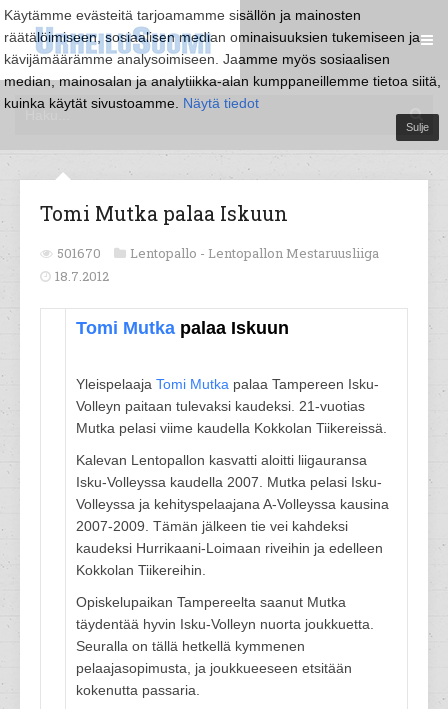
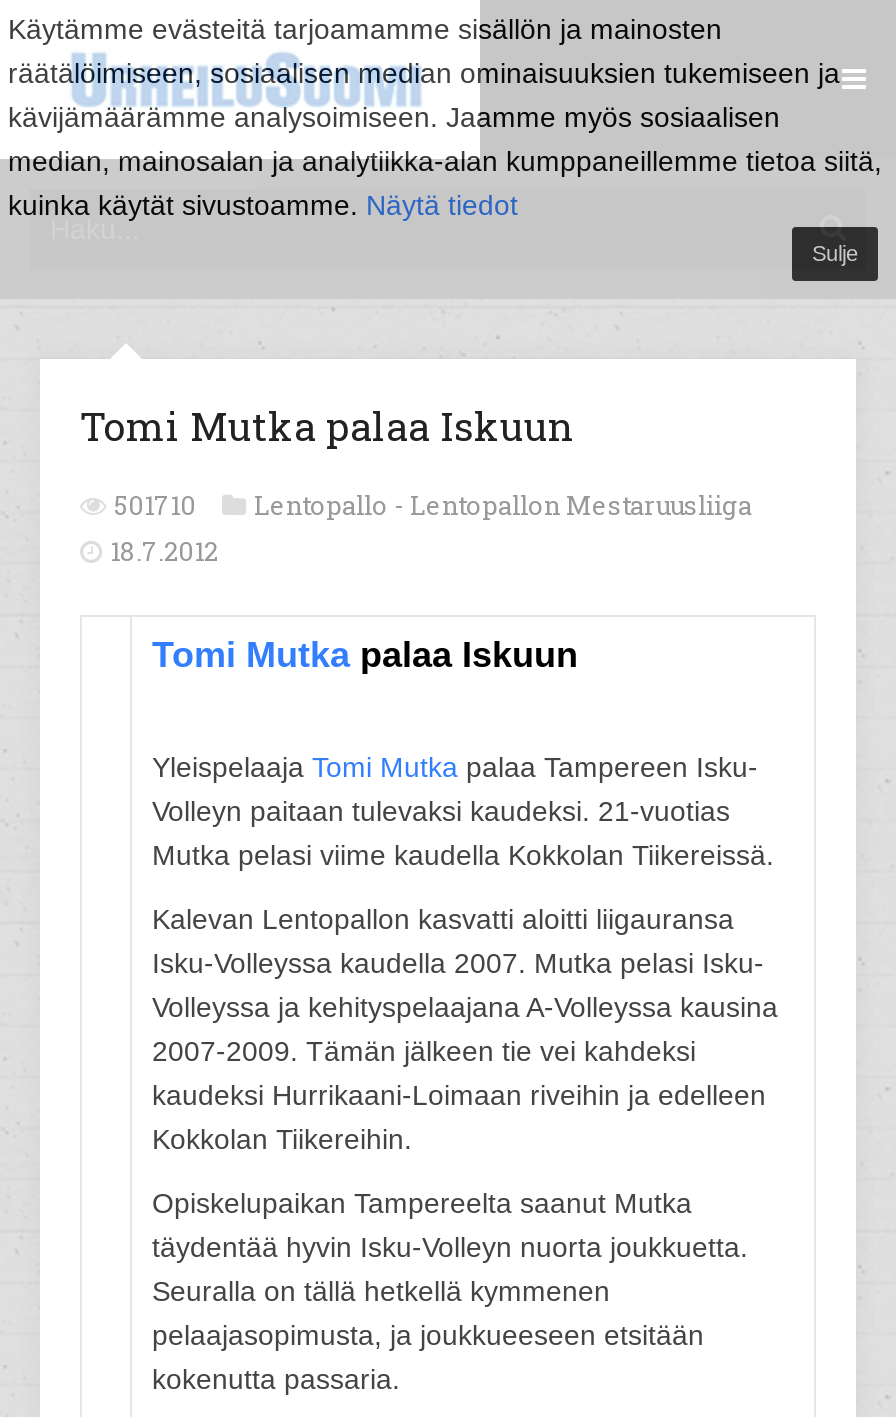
- 501670 Lentopallo - Lentopallon Mestaruusliiga
+ 501710 Lentopallo - Lentopallon Mestaruusliiga
